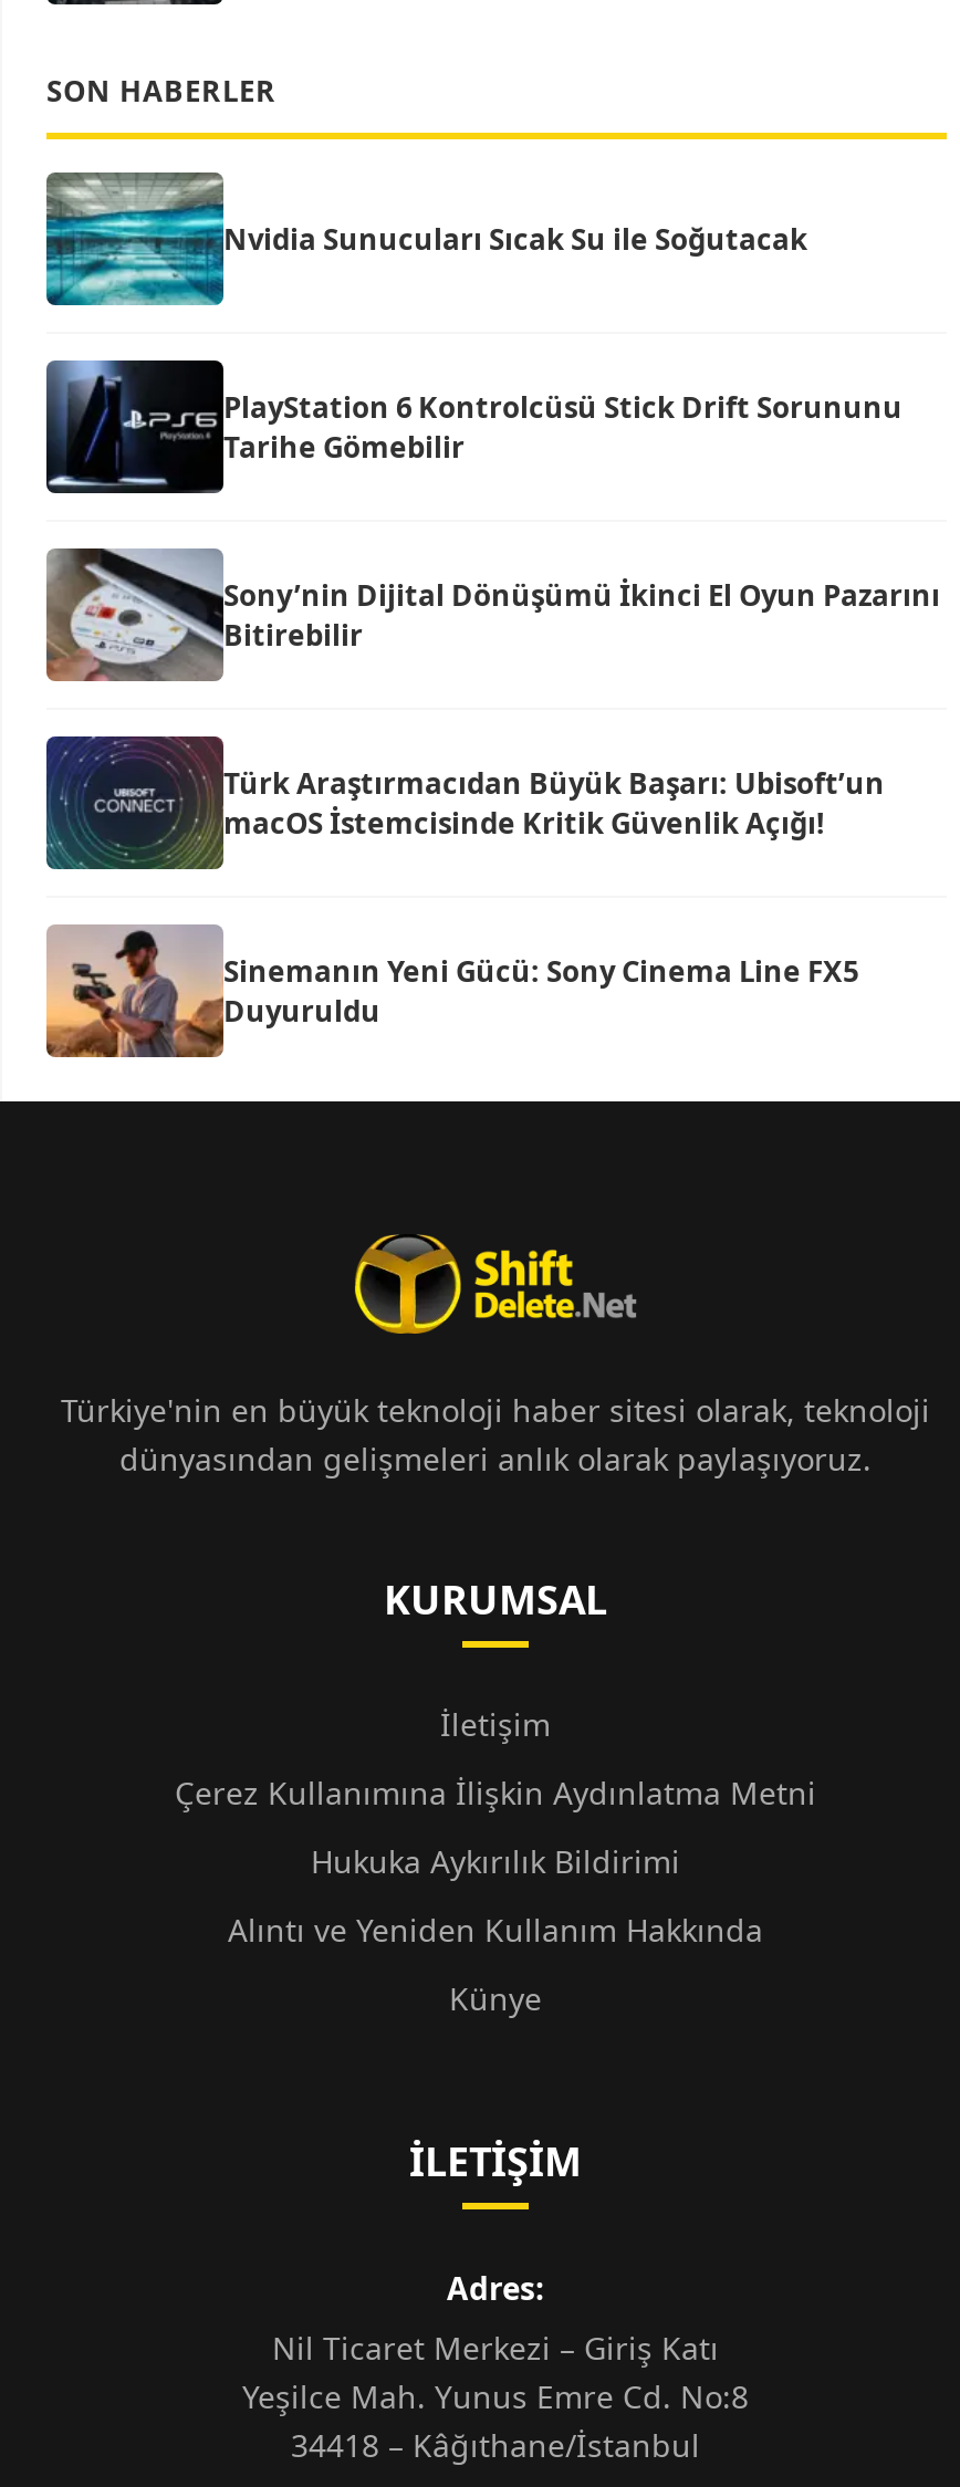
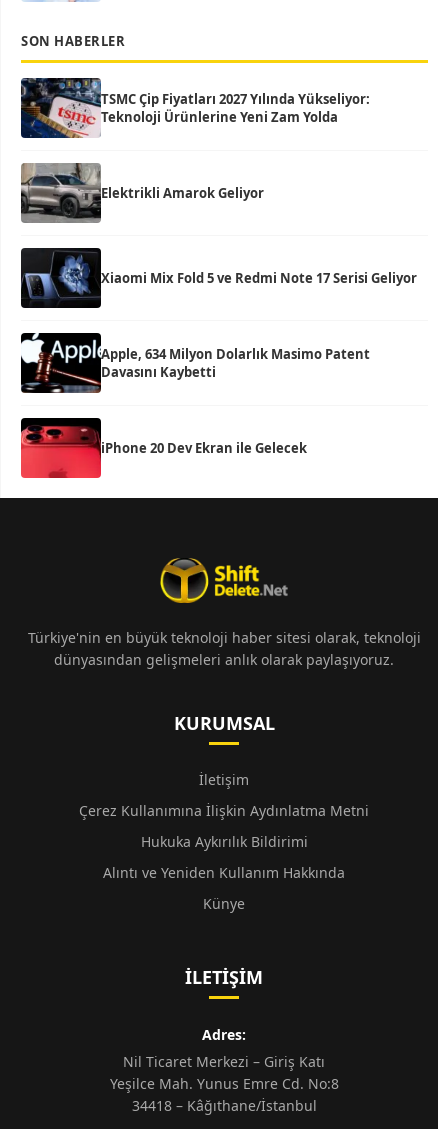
- [image]
- Nvidia Sunucuları Sıcak Su ile Soğutacak
+ [image]
+ TSMC Çip Fiyatları 2027 Yılında Yükseliyor:
+ Teknoloji Ürünlerine Yeni Zam Yolda

- [image]
- PlayStation 6 Kontrolcüsü Stick Drift Sorununu
- Tarihe Gömebilir
+ [image]
+ Elektrikli Amarok Geliyor

- [image]
- Sony’nin Dijital Dönüşümü İkinci El Oyun Pazarını
- Bitirebilir
+ [image]
+ Xiaomi Mix Fold 5 ve Redmi Note 17 Serisi Geliyor

- [image]
- Türk Araştırmacıdan Büyük Başarı: Ubisoft’un
- macOS İstemcisinde Kritik Güvenlik Açığı!
+ [image]
+ Apple, 634 Milyon Dolarlık Masimo Patent
+ Davasını Kaybetti

- [image]
- Sinemanın Yeni Gücü: Sony Cinema Line FX5
- Duyuruldu
+ [image]
+ iPhone 20 Dev Ekran ile Gelecek
